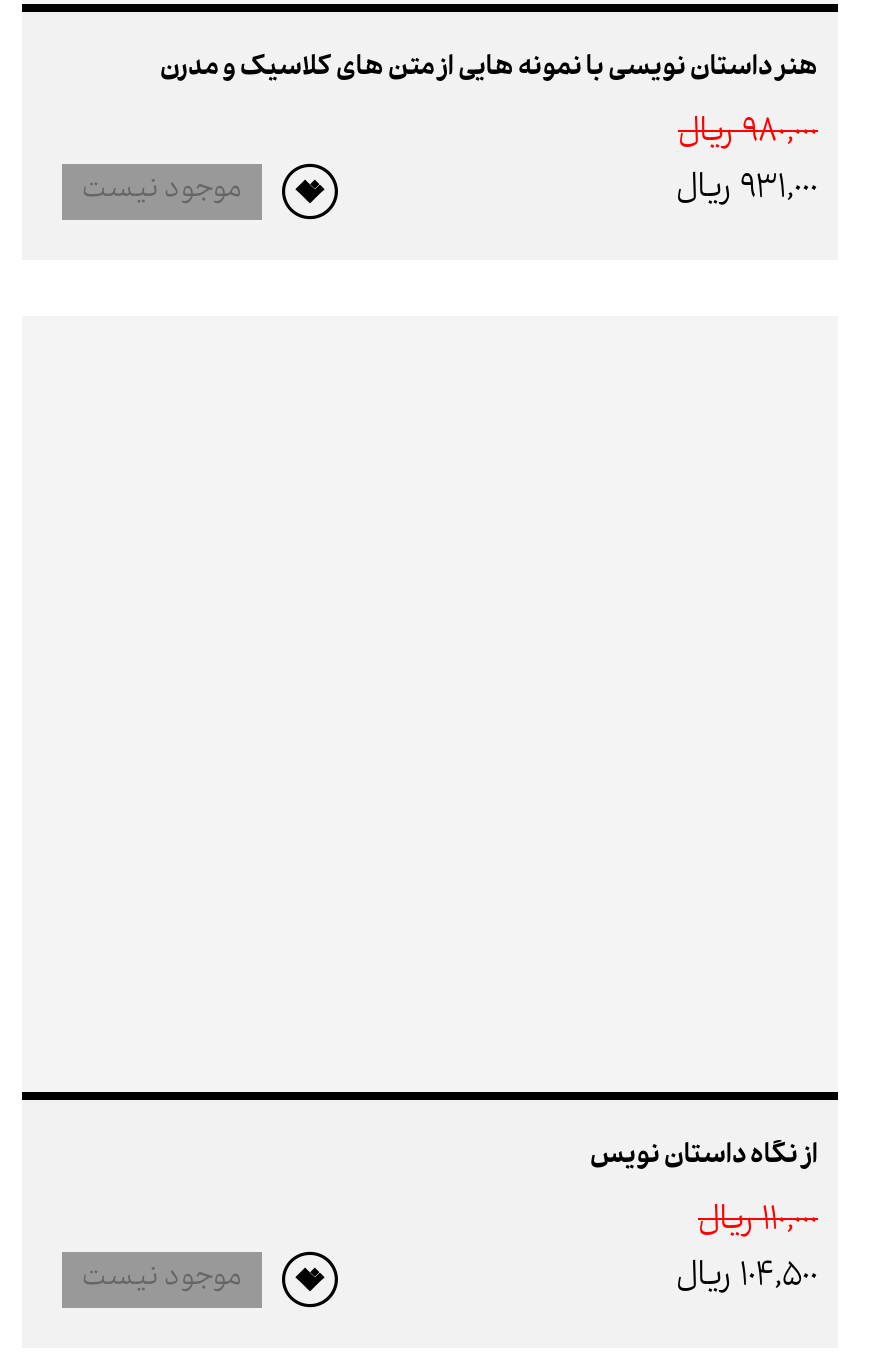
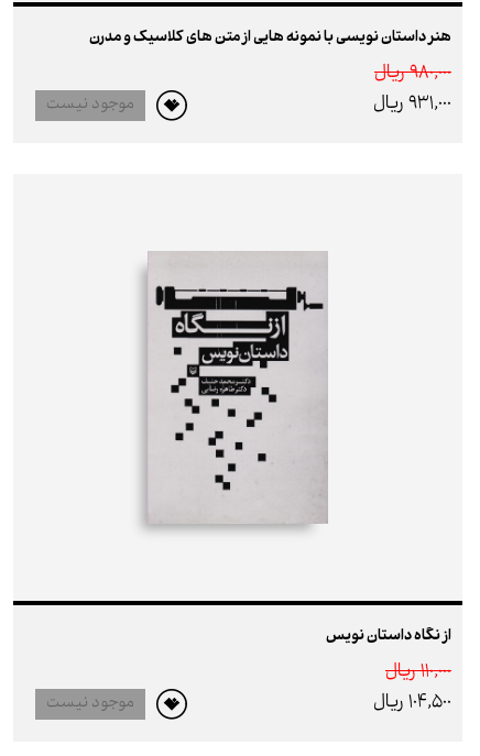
+ [image]
